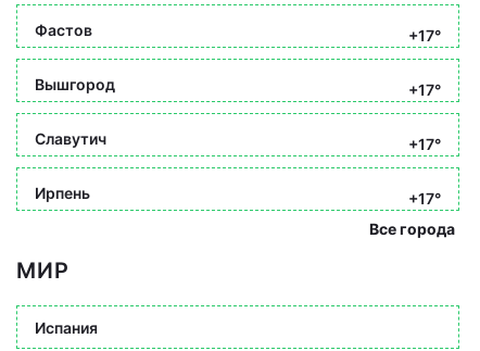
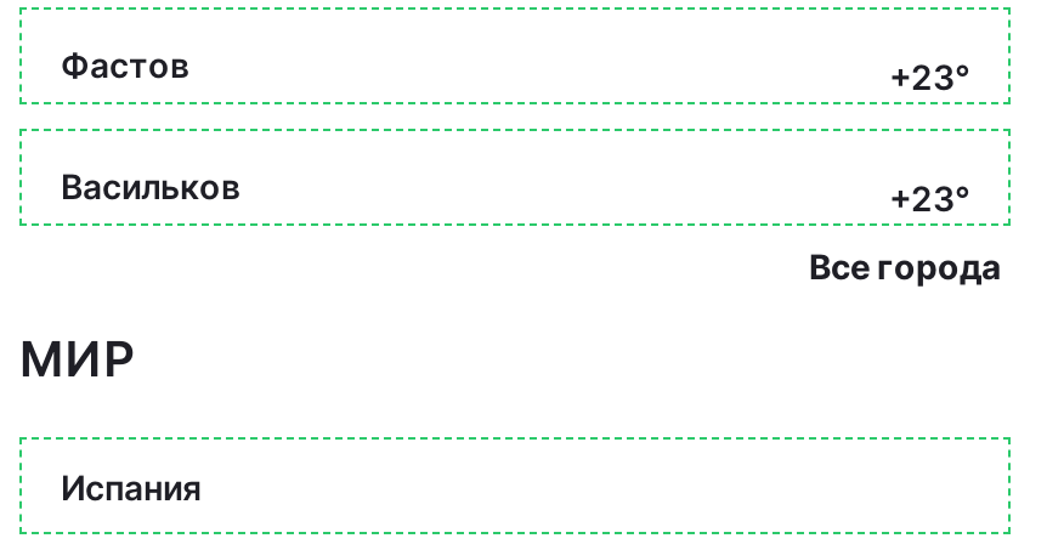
- +17°
- Вышгород
- +17°
- Славутич
- +17°
- Ирпень
- +17°
+ +23°
+ Васильков
+ +23°
